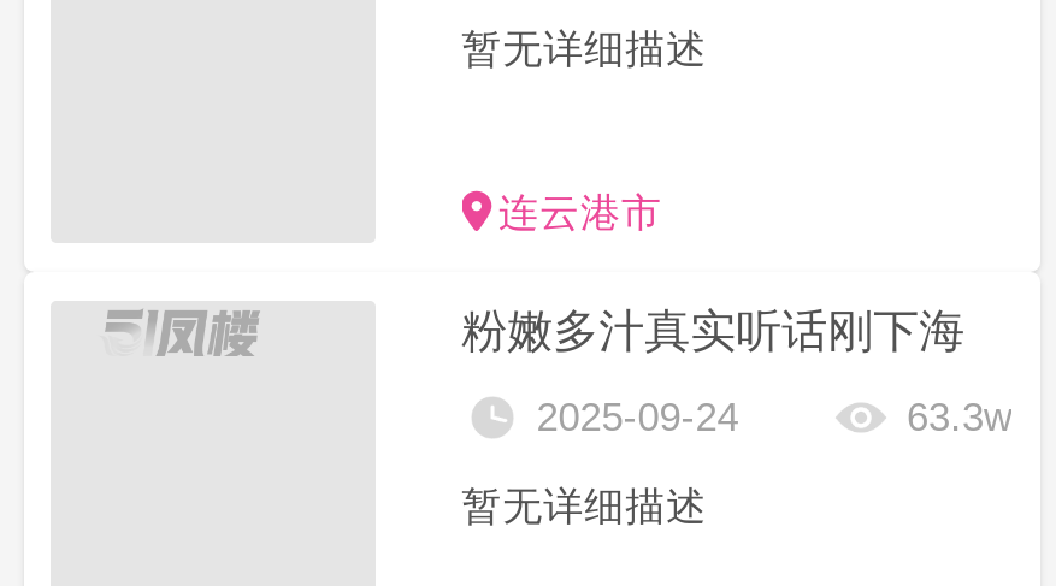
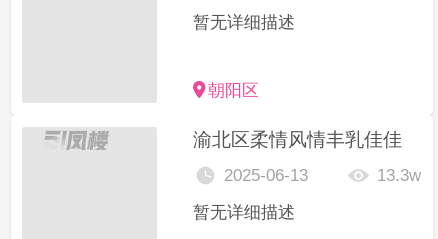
- 连云港市
+ 朝阳区

- 粉嫩多汁真实听话刚下海
+ 渝北区柔情风情丰乳佳佳

- 2025-09-24
- 63.3w
+ 2025-06-13
+ 13.3w
